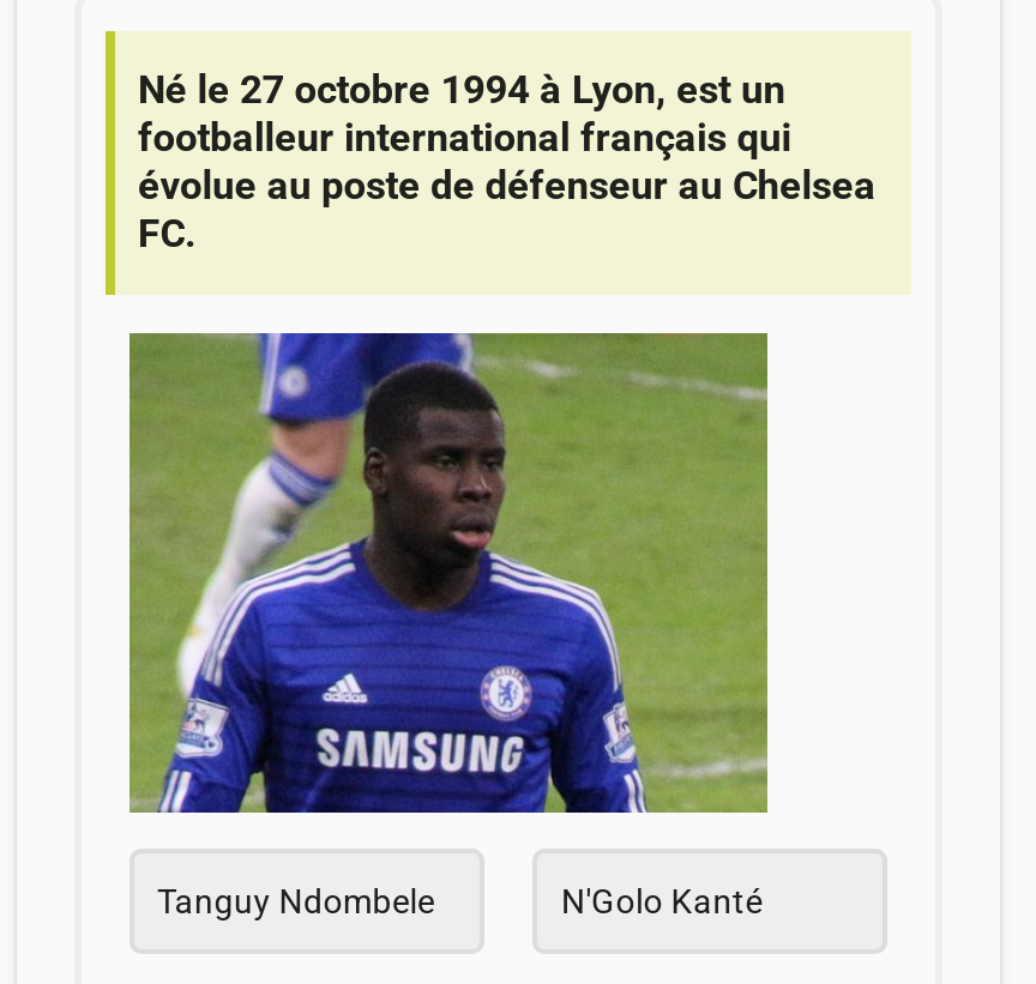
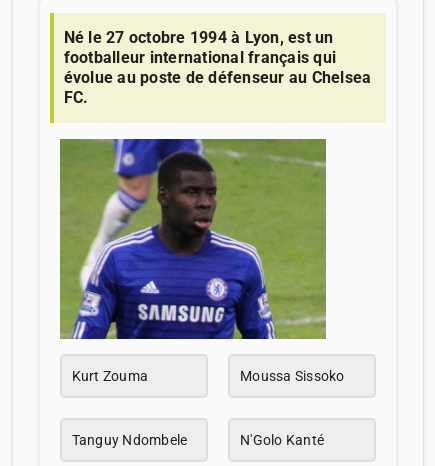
+ Kurt Zouma
+ Moussa Sissoko
